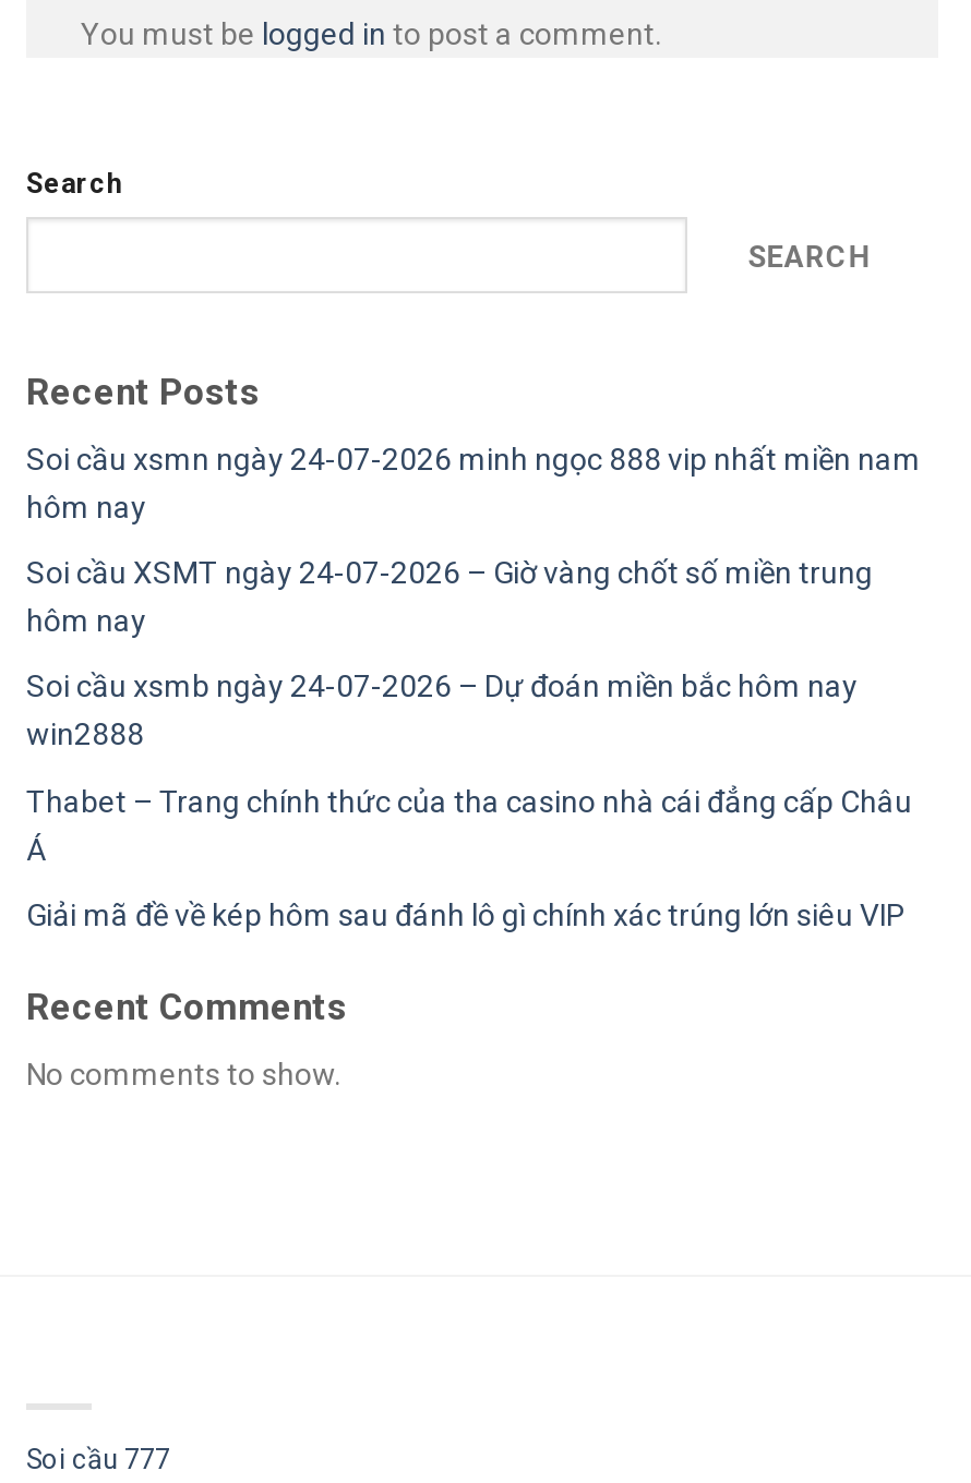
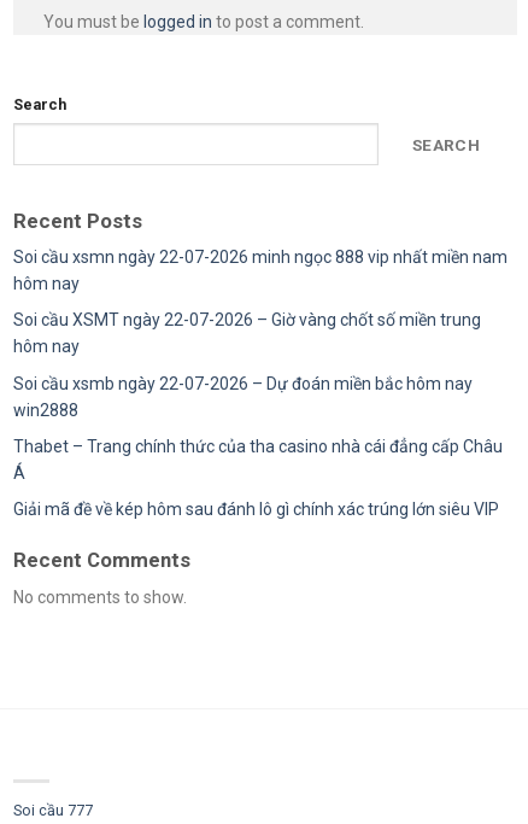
- Soi cầu xsmn ngày 24-07-2026 minh ngọc 888 vip nhất miền nam
+ Soi cầu xsmn ngày 22-07-2026 minh ngọc 888 vip nhất miền nam

- Soi cầu XSMT ngày 24-07-2026 – Giờ vàng chốt số miền trung
+ Soi cầu XSMT ngày 22-07-2026 – Giờ vàng chốt số miền trung

- Soi cầu xsmb ngày 24-07-2026 – Dự đoán miền bắc hôm nay
+ Soi cầu xsmb ngày 22-07-2026 – Dự đoán miền bắc hôm nay
